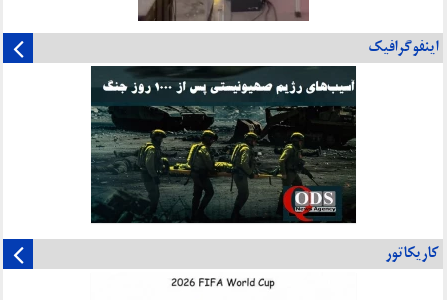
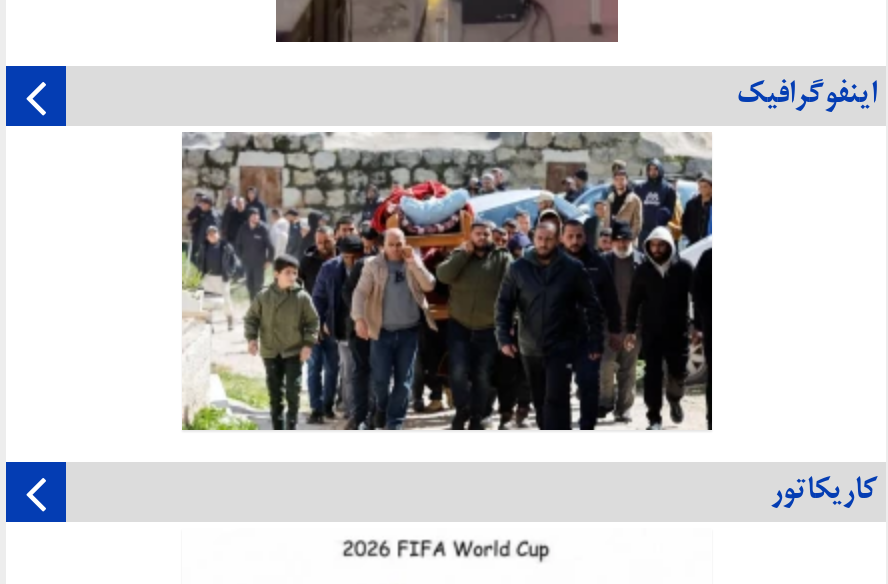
- [image]
+ [image]
